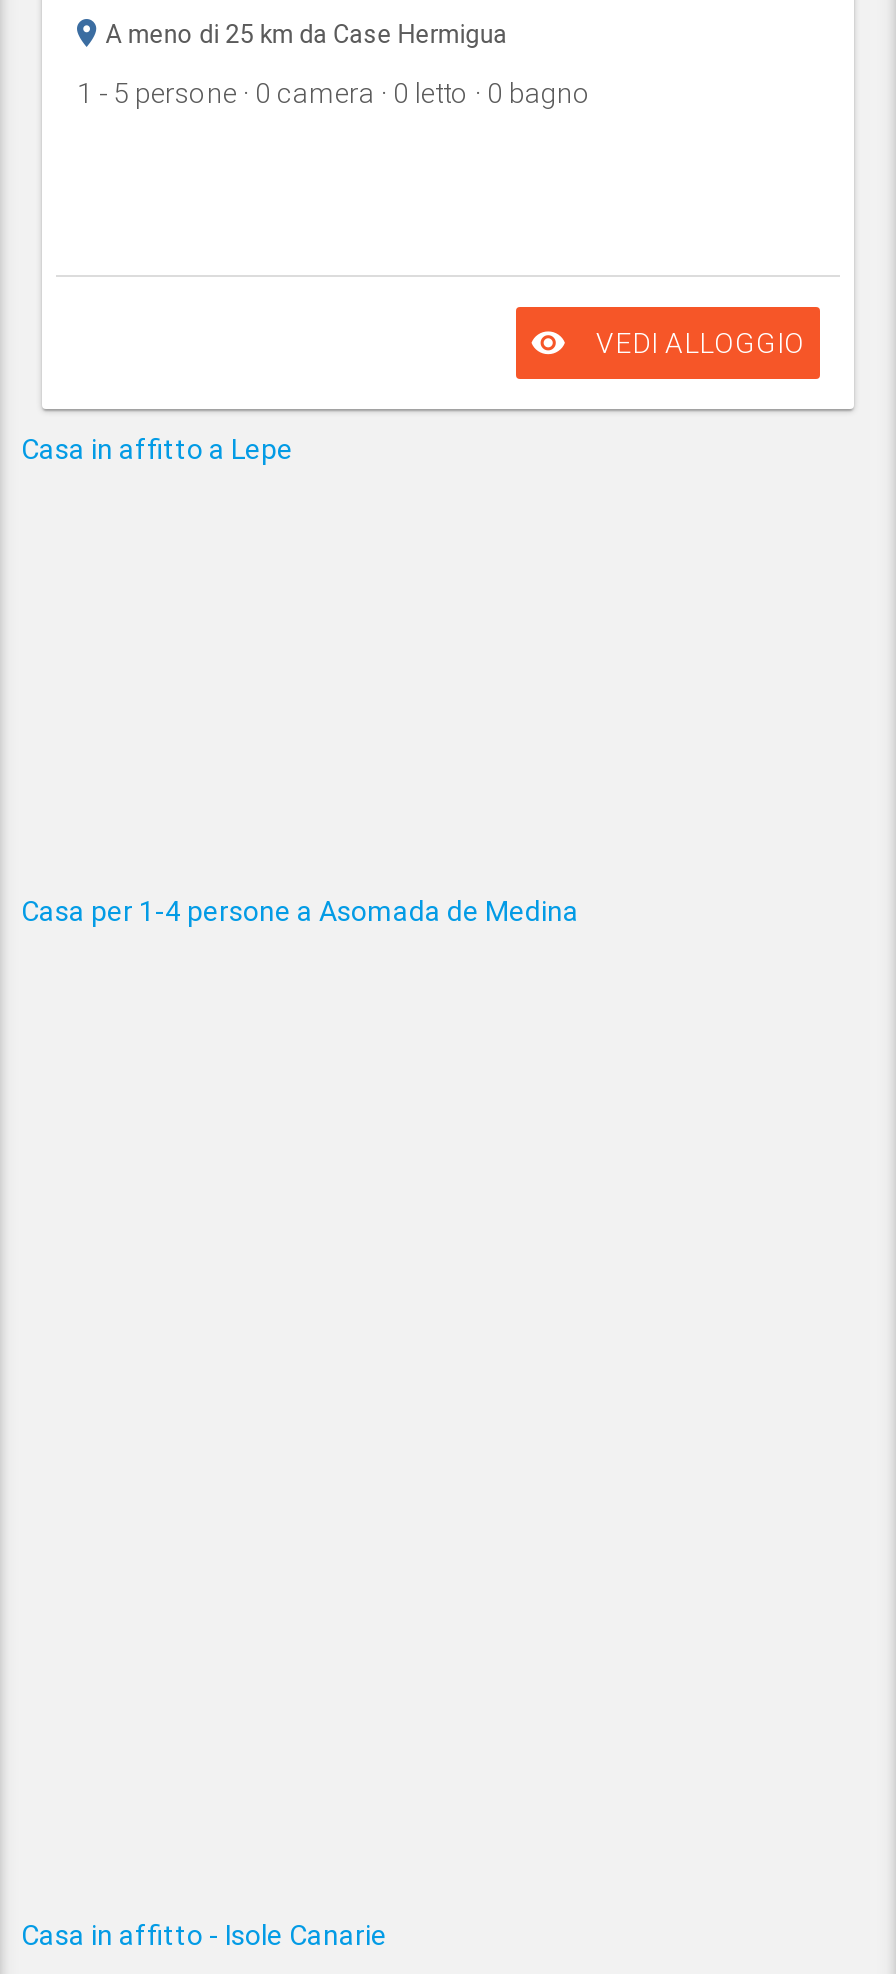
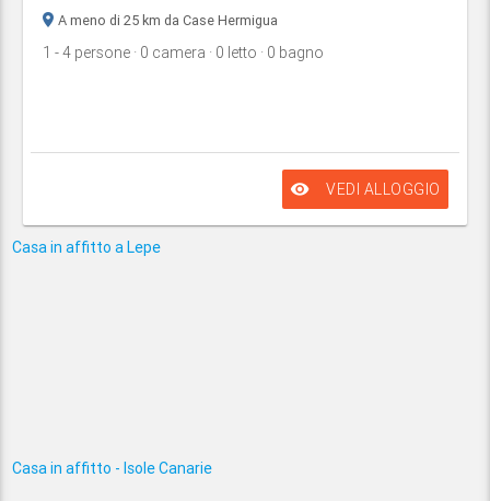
- 1 - 5 persone · 0 camera · 0 letto · 0 bagno
+ 1 - 4 persone · 0 camera · 0 letto · 0 bagno

- Casa per 1-4 persone a Asomada de Medina
